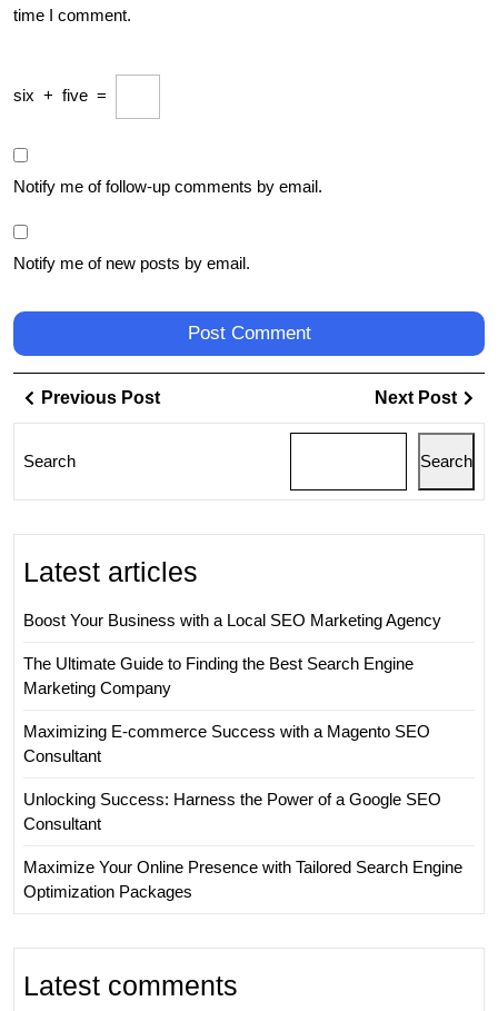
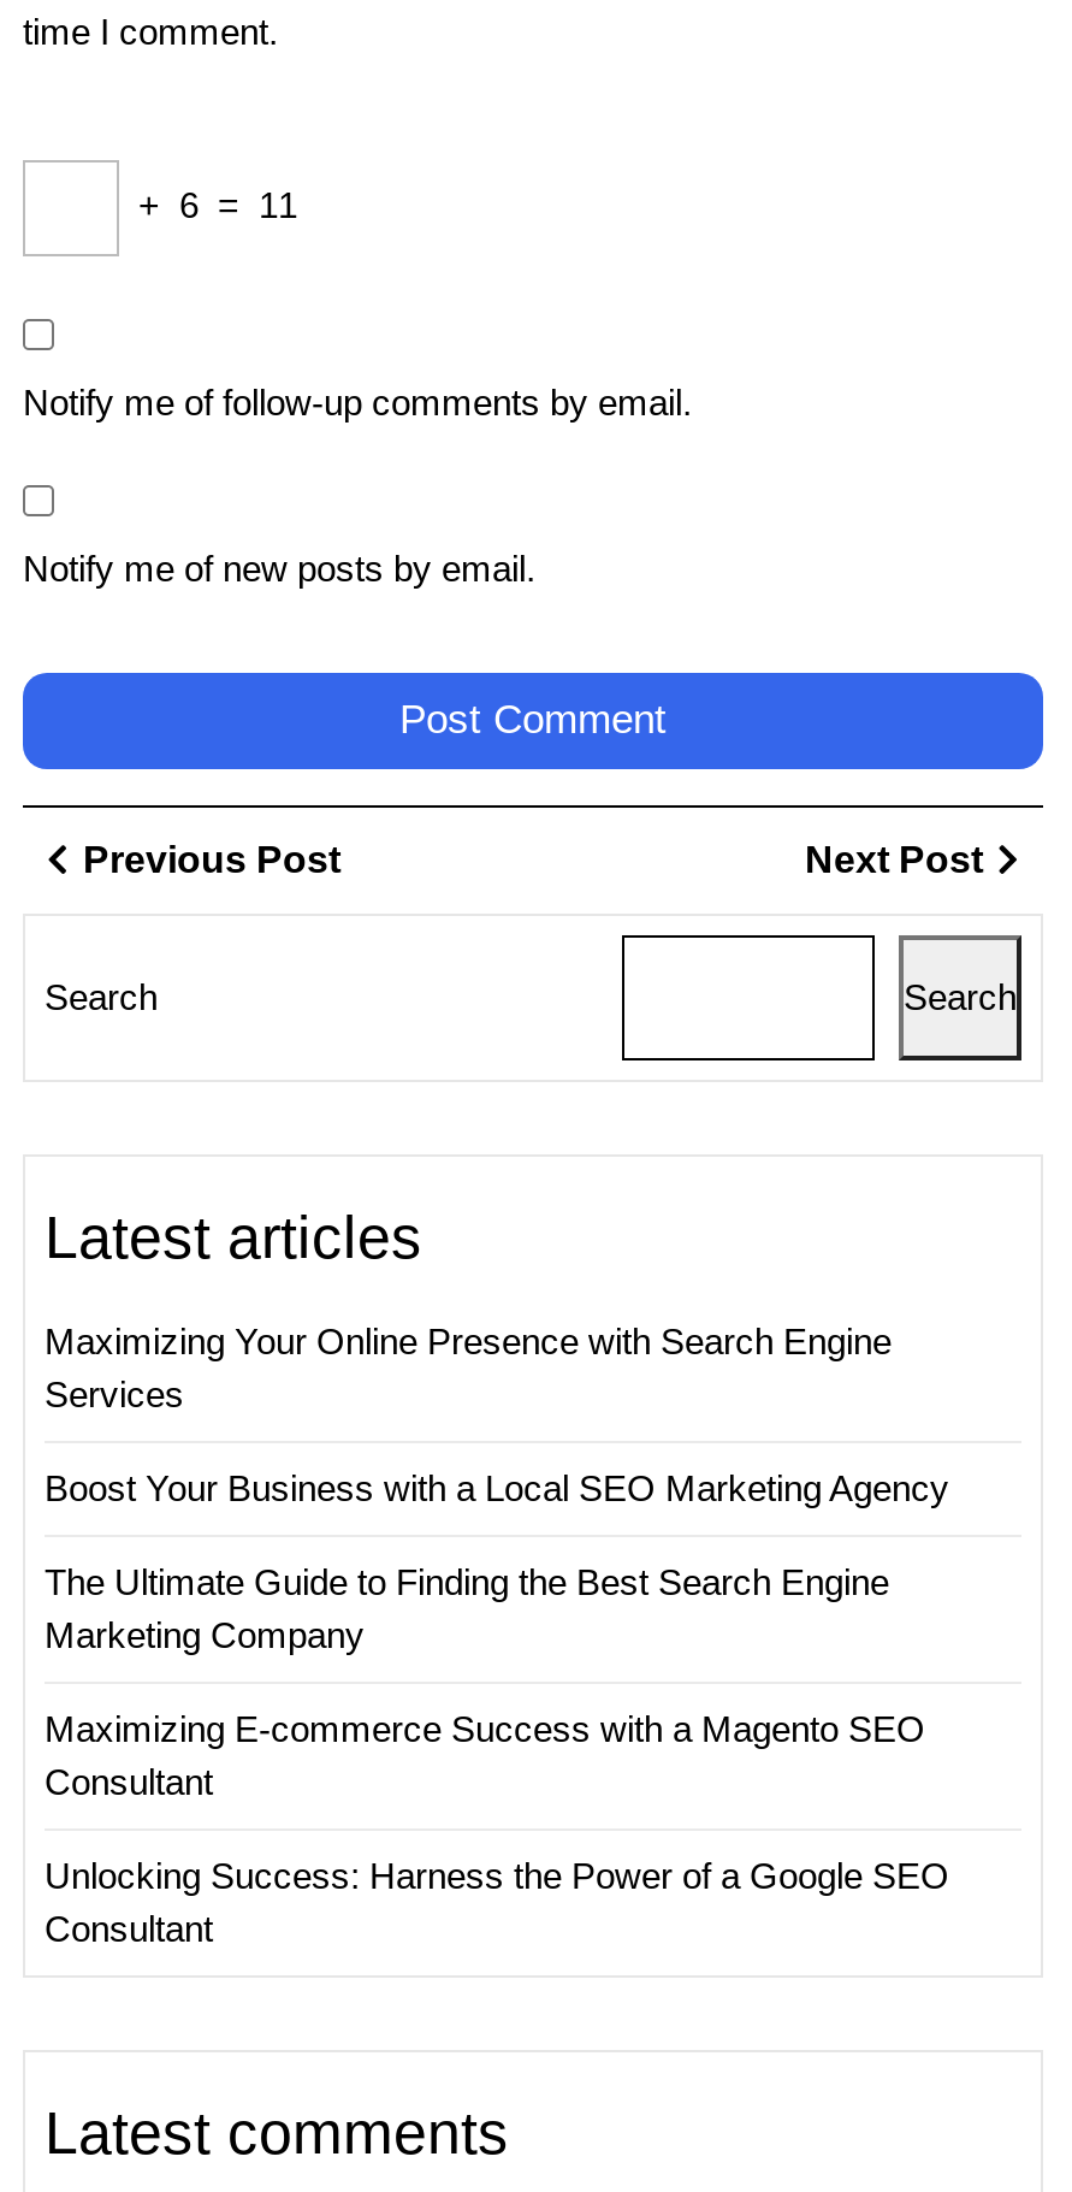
- six + five =
+ + 6 = 11

+ Maximizing Your Online Presence with Search Engine
+ Services

moved down: Boost Your Business with a Local SEO Marketing Agency | The Ultimate Guide to Finding the Best Search Engine | Marketing Company | Maximizing E-commerce Success with a Magento SEO | Consultant | Unlocking Success: Harness the Power of a Google SEO | Consultant

- Maximize Your Online Presence with Tailored Search Engine
- Optimization Packages
